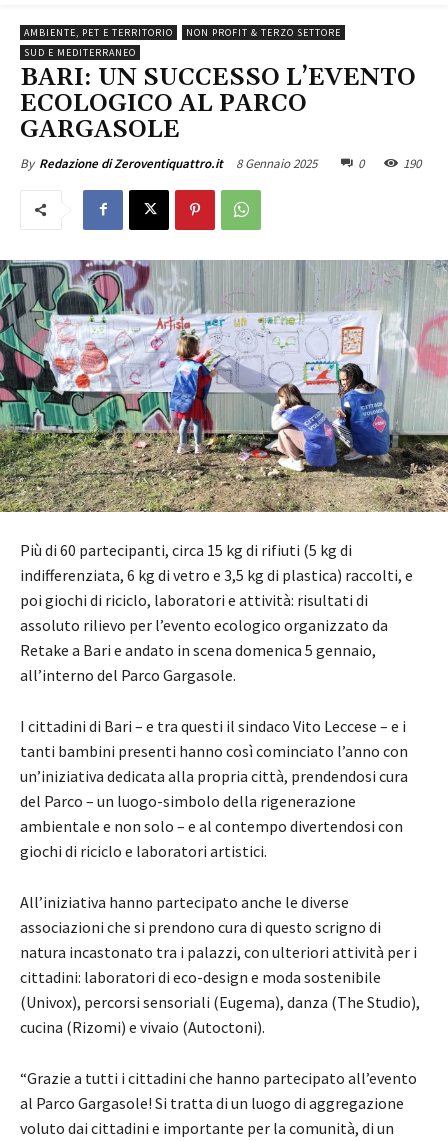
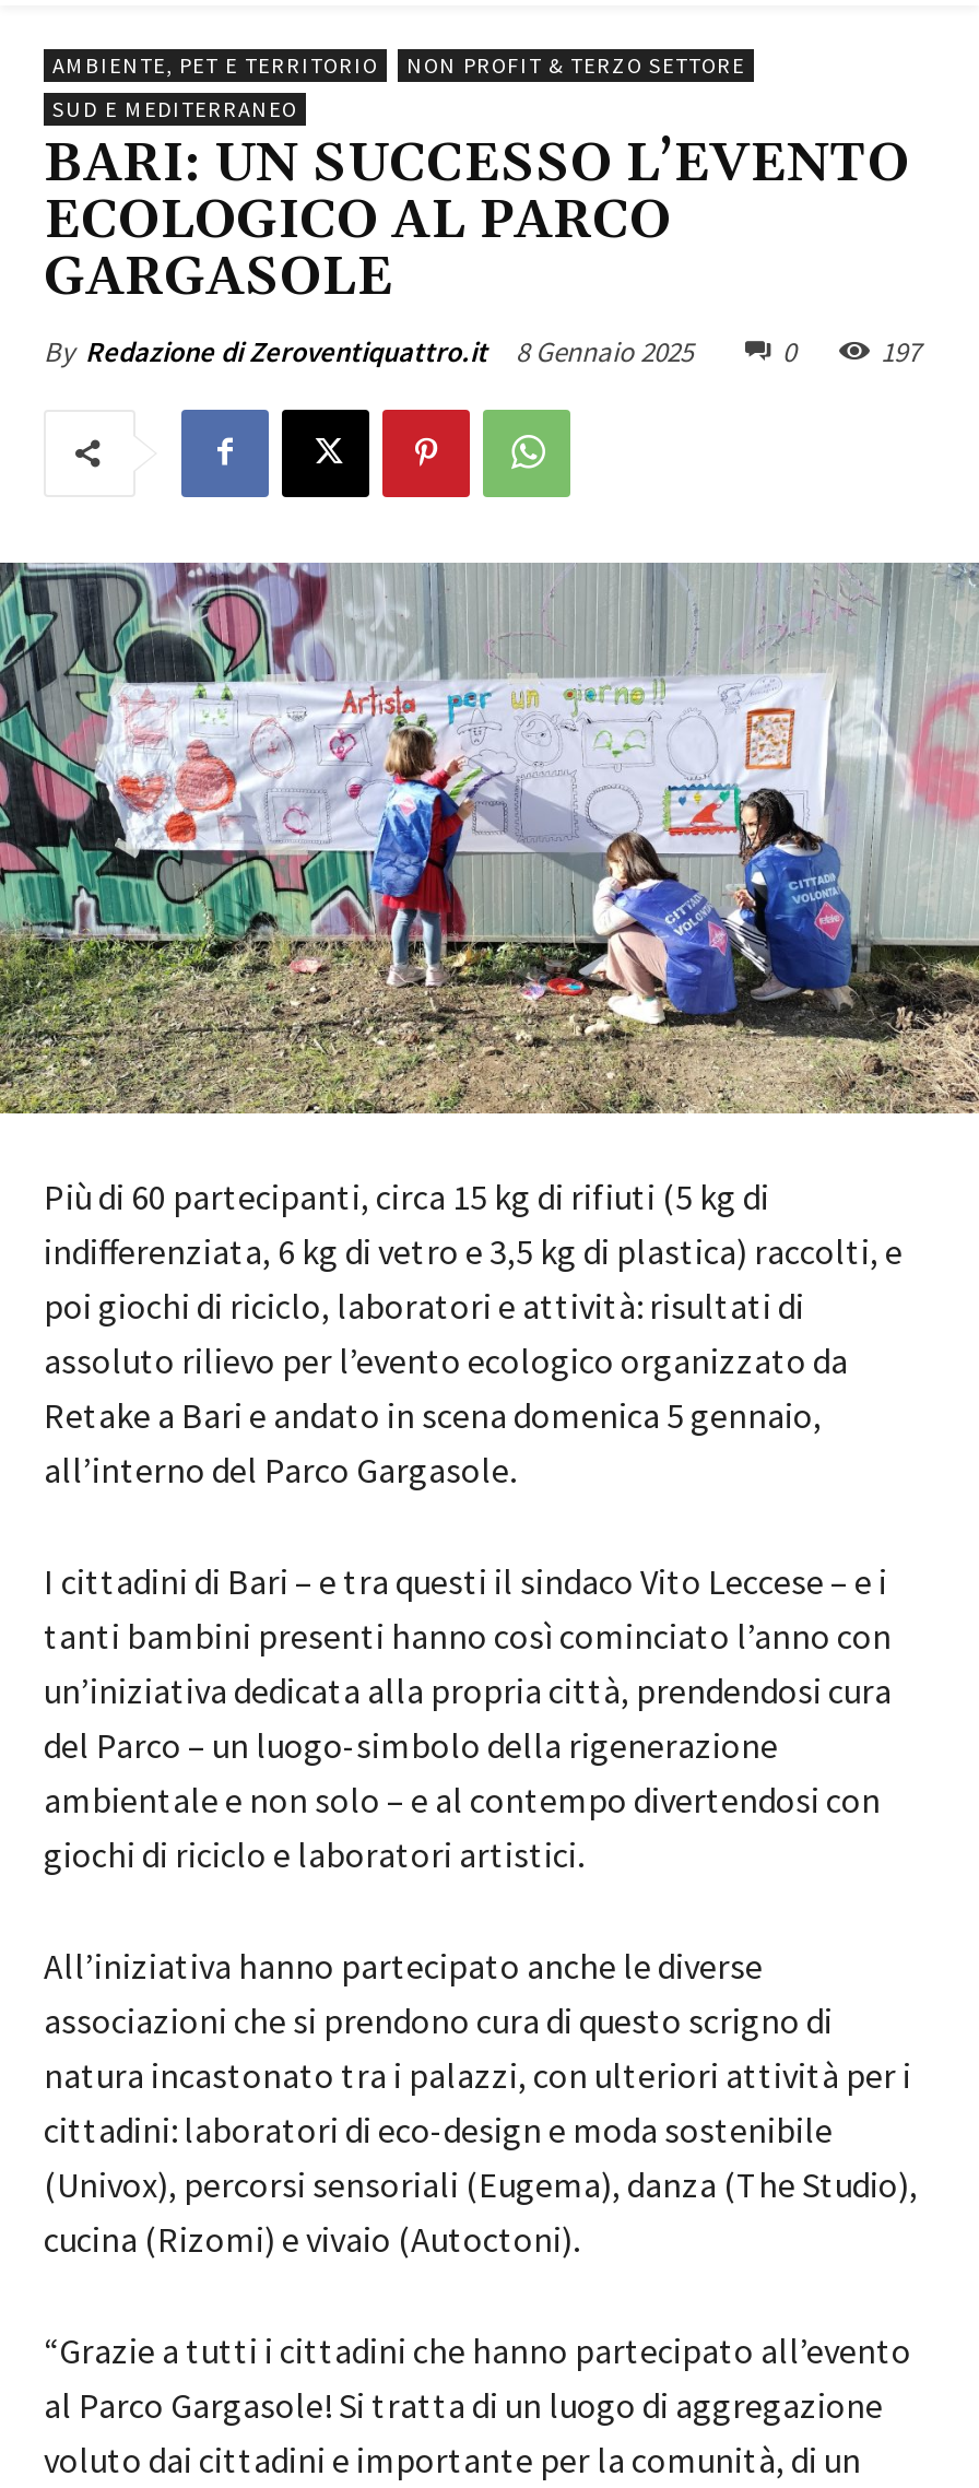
- 190
+ 197
